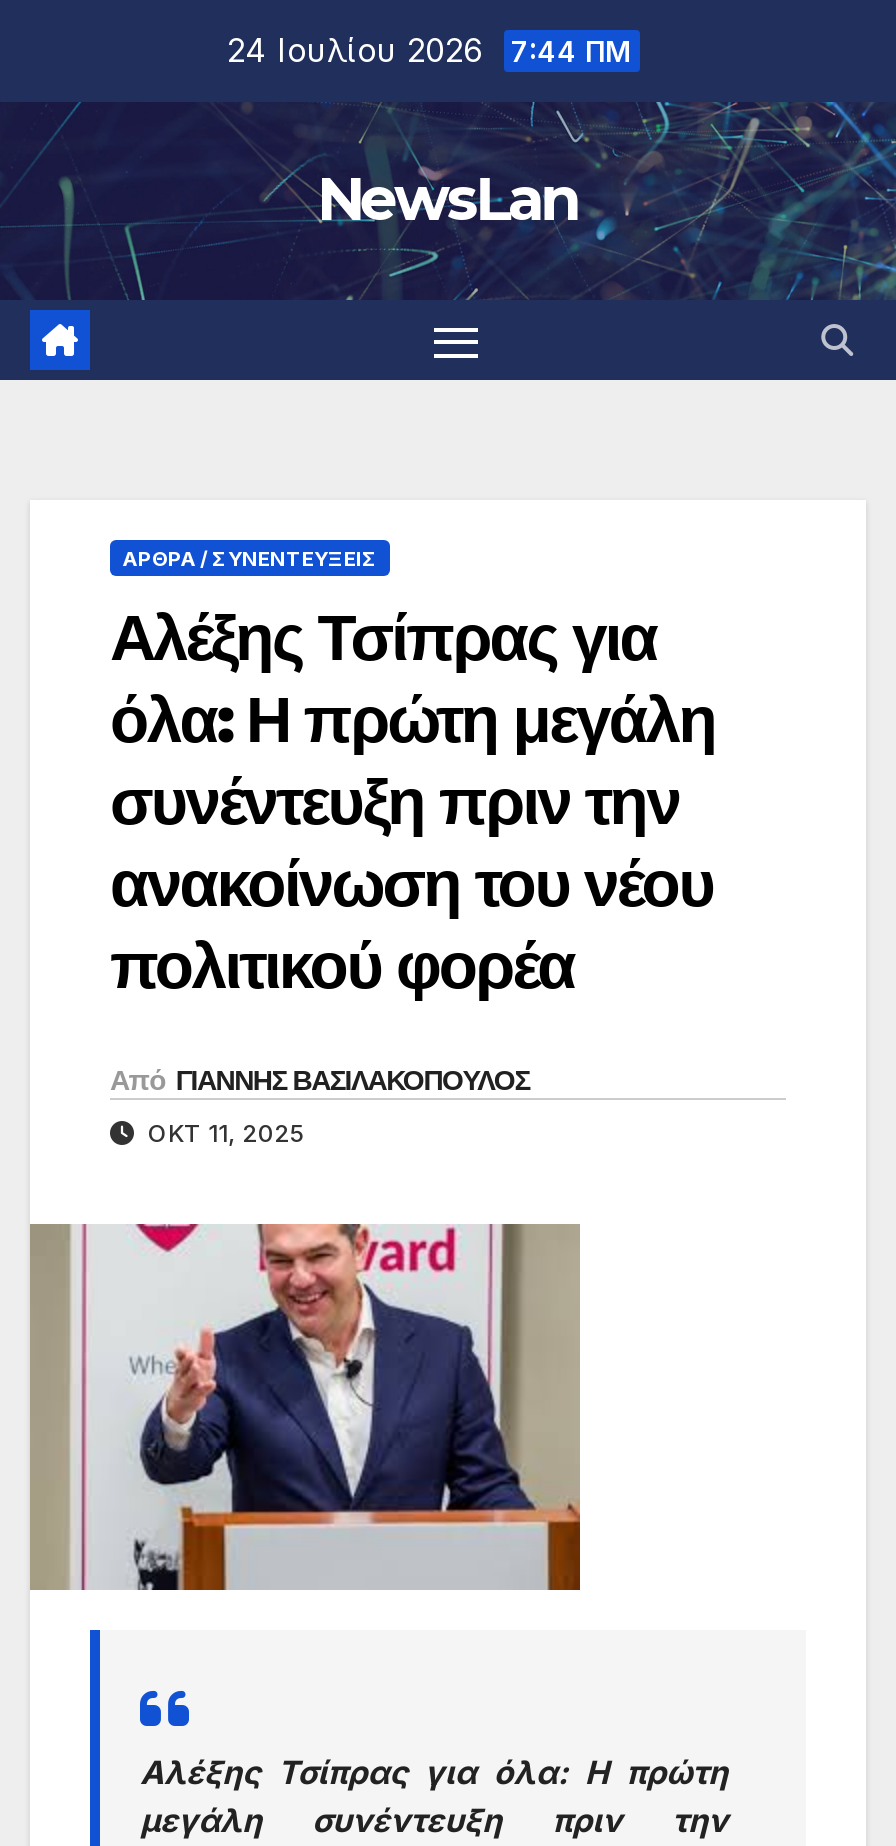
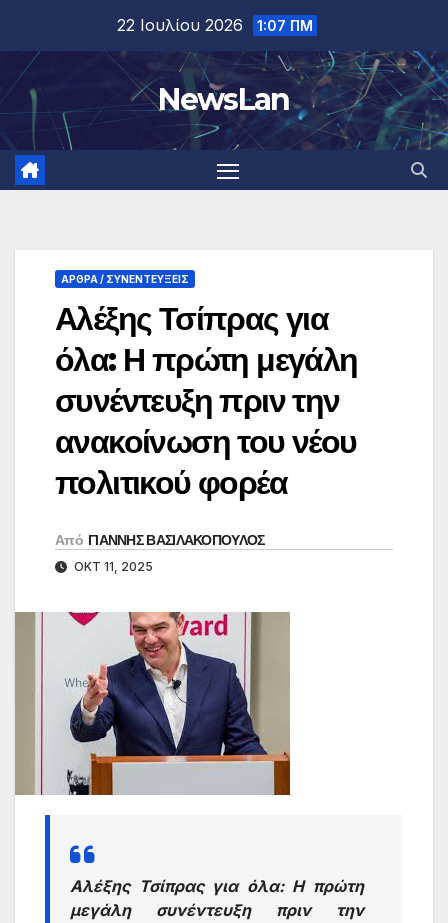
- 24 Ιουλίου 2026 7:44 ΠΜ
+ 22 Ιουλίου 2026 1:07 ΠΜ
